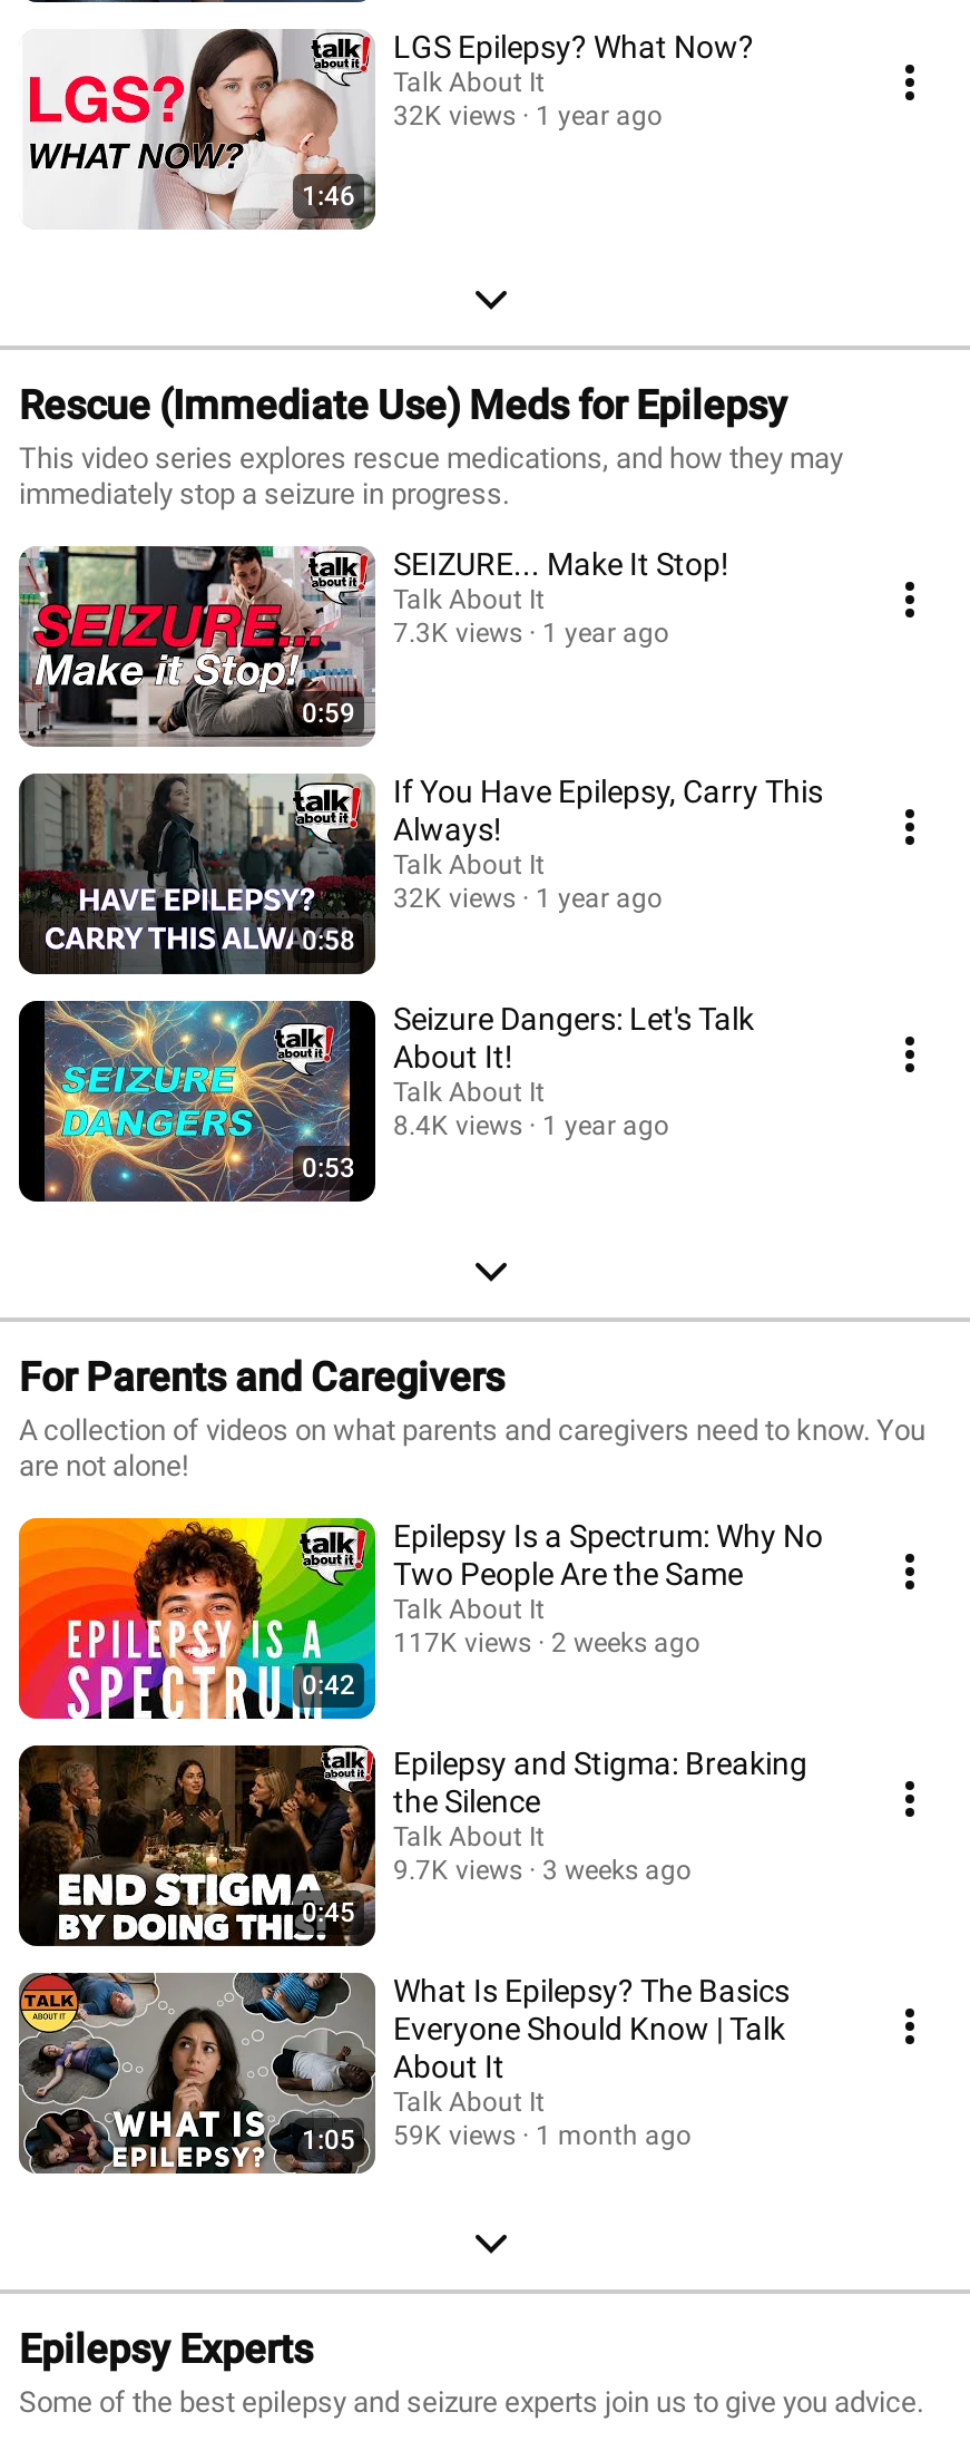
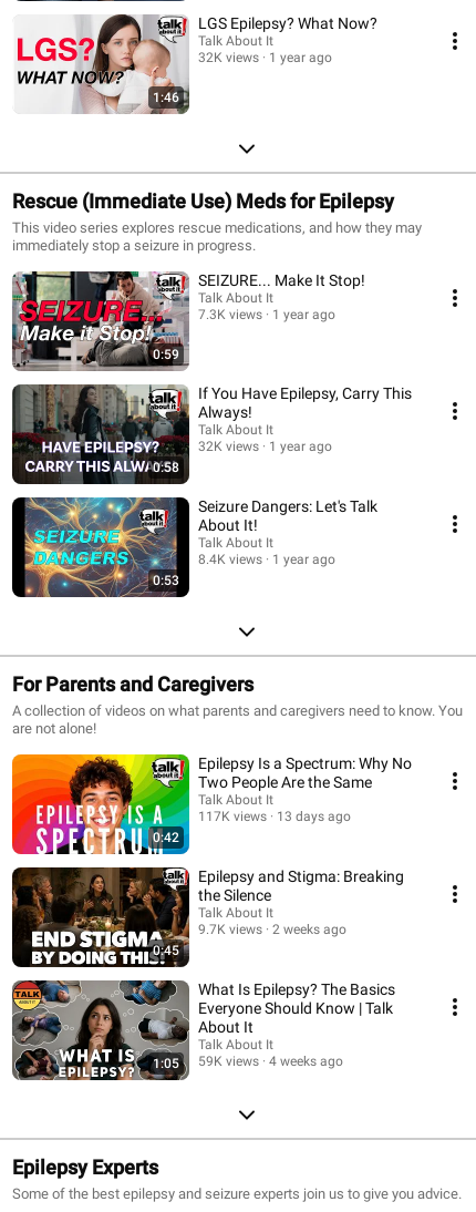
- 117K views 2 weeks ago
+ 117K views 13 days ago

- 9.7K views 3 weeks ago
+ 9.7K views 2 weeks ago

- 1:05 59K views 1 month ago
+ 1:05 59K views 4 weeks ago
